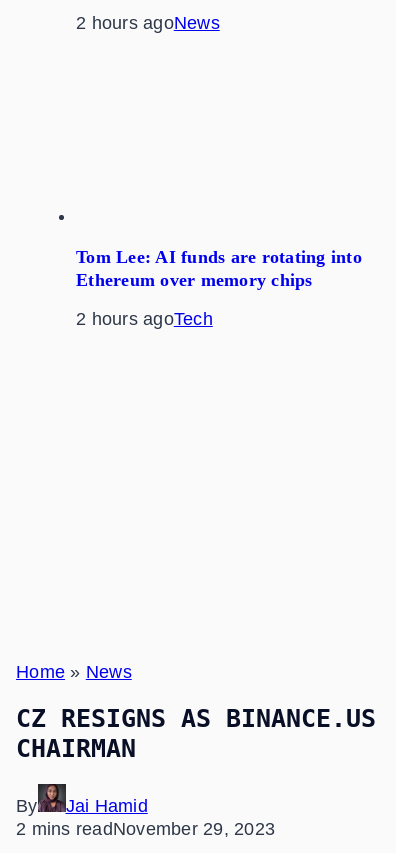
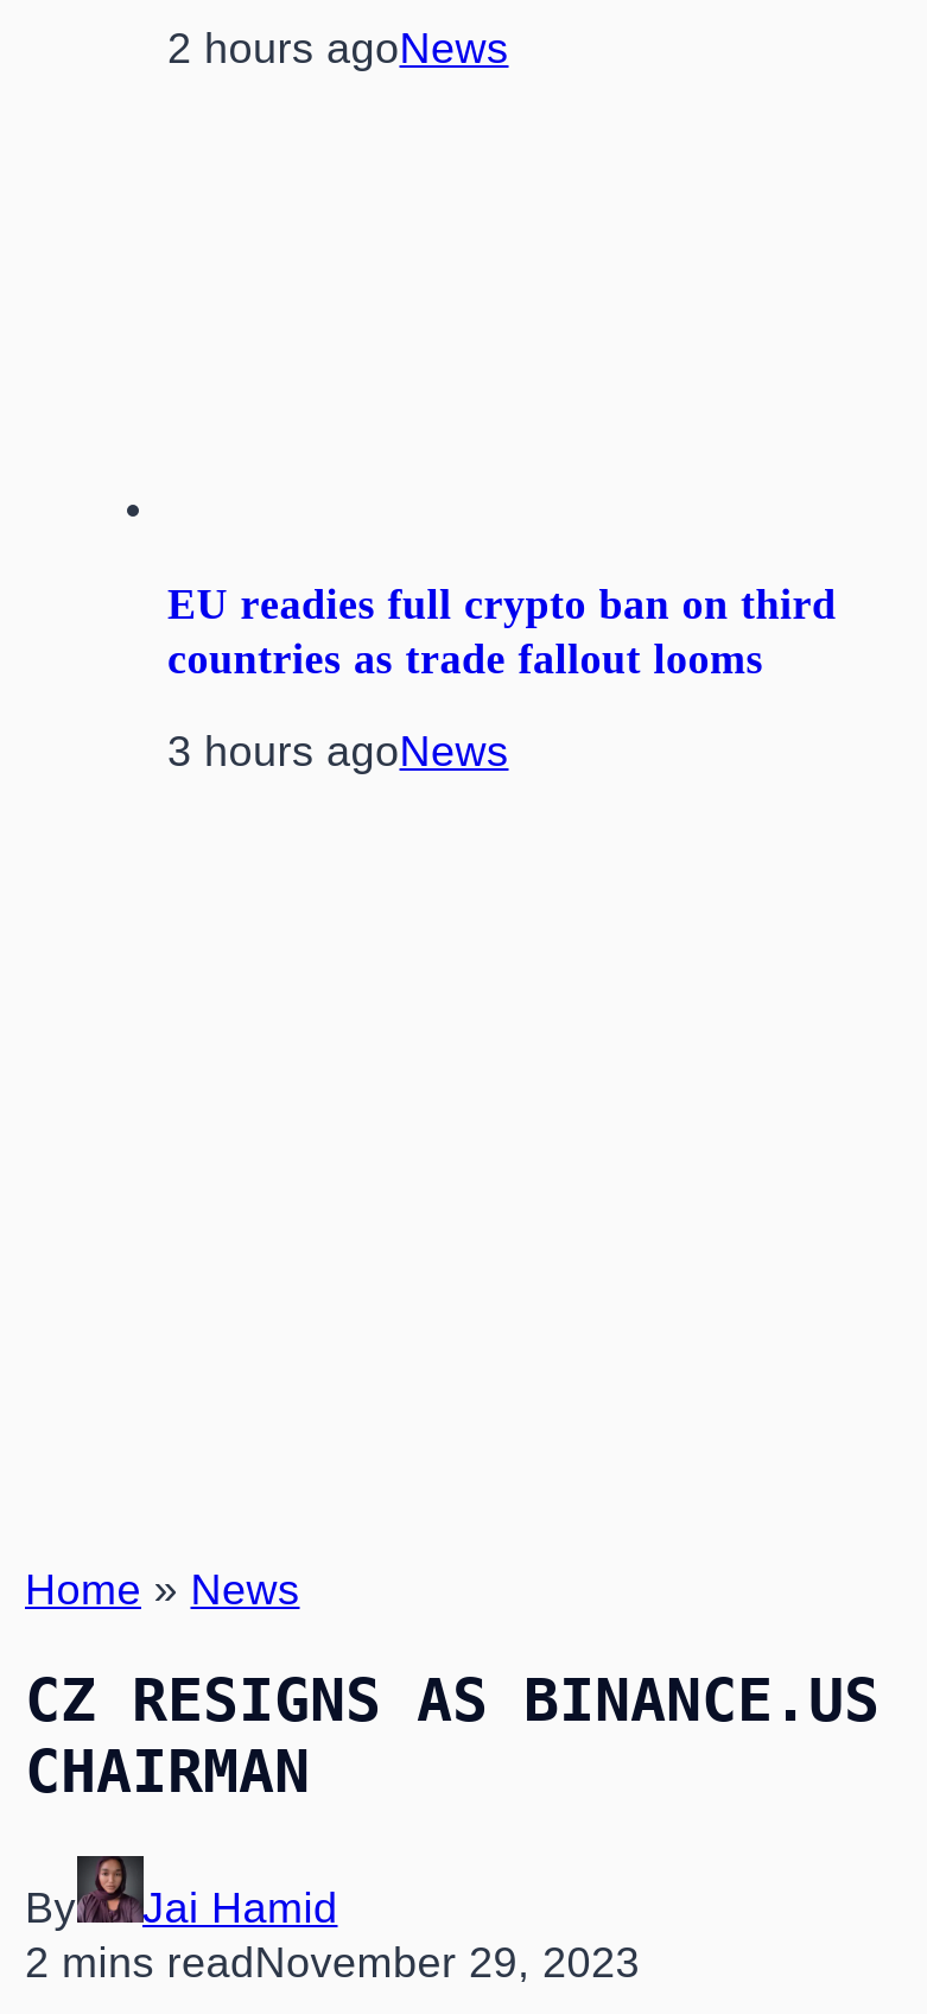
- Tom Lee: AI funds are rotating into
- Ethereum over memory chips
+ EU readies full crypto ban on third
+ countries as trade fallout looms

- 2 hours agoTech
+ 3 hours agoNews
